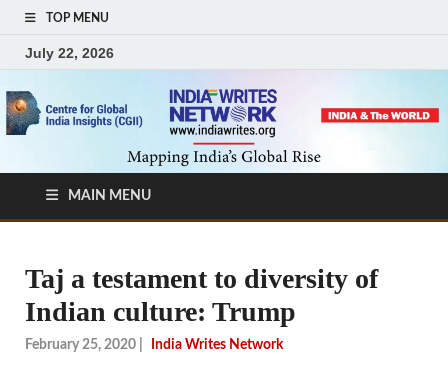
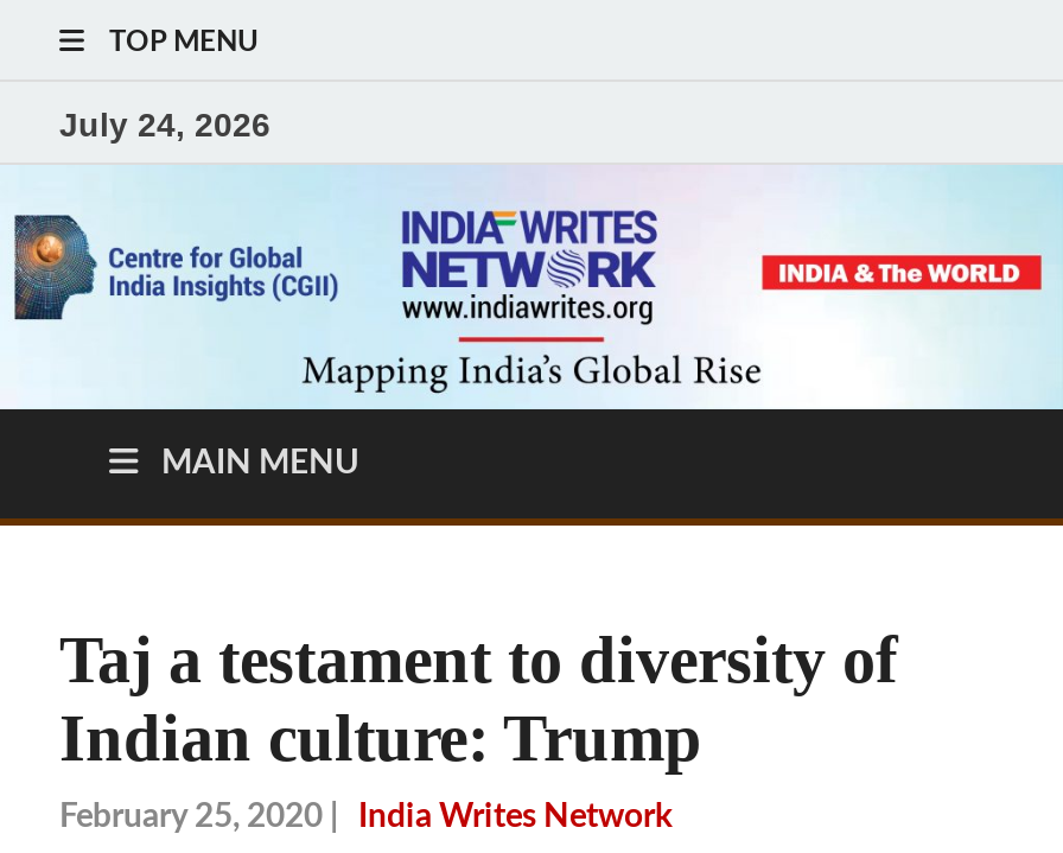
- July 22, 2026
+ July 24, 2026
